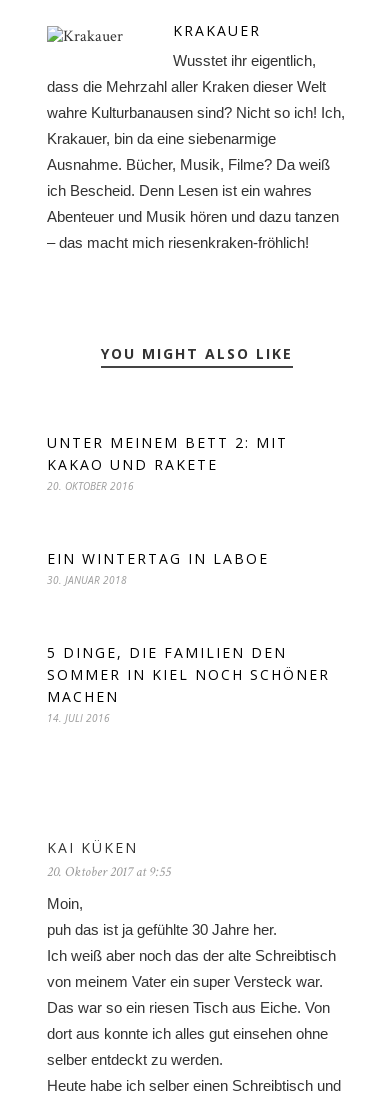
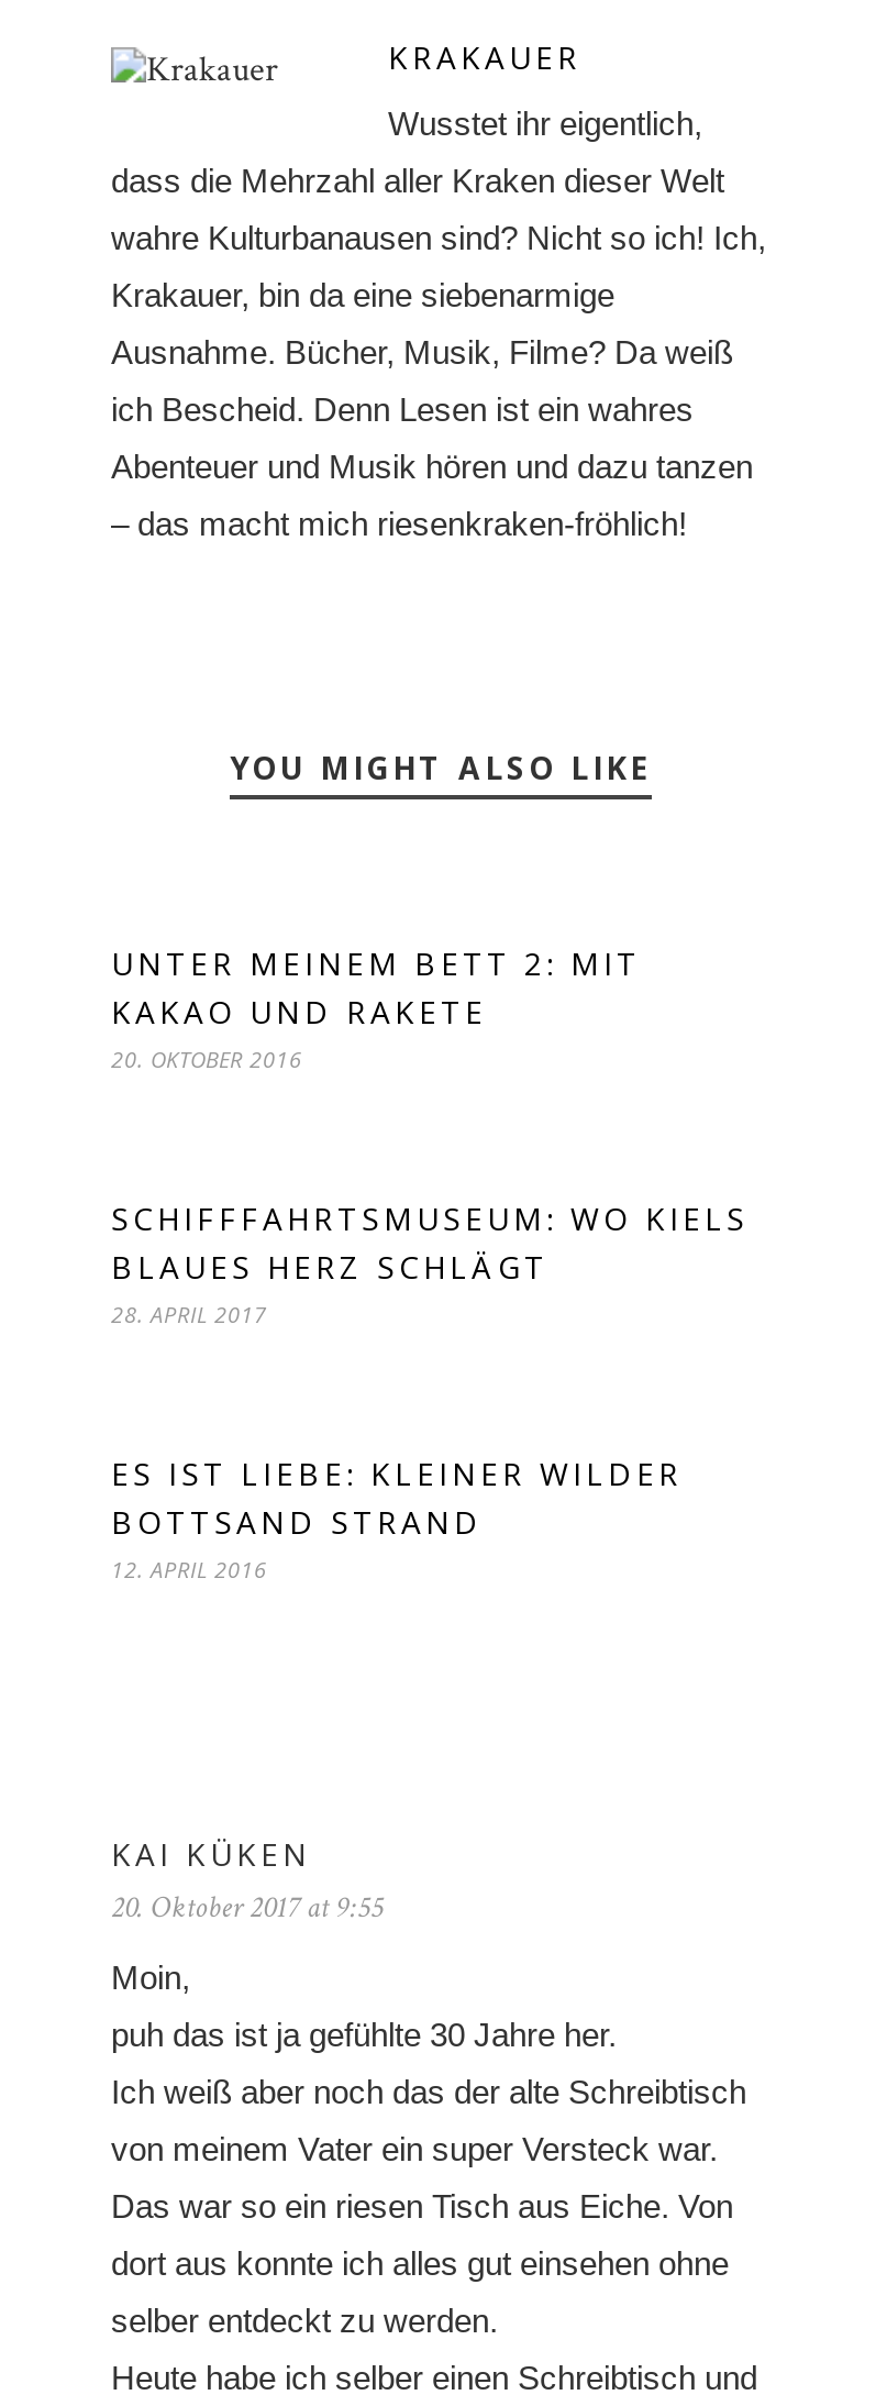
- EIN WINTERTAG IN LABOE
- 30. JANUAR 2018
+ SCHIFFFAHRTSMUSEUM: WO KIELS
+ BLAUES HERZ SCHLÄGT
+ 28. APRIL 2017

- 5 DINGE, DIE FAMILIEN DEN
- SOMMER IN KIEL NOCH SCHÖNER
- MACHEN
- 14. JULI 2016
+ ES IST LIEBE: KLEINER WILDER
+ BOTTSAND STRAND
+ 12. APRIL 2016
